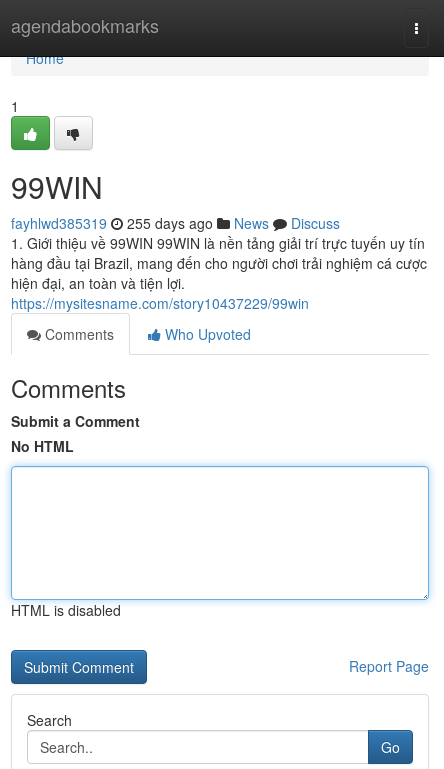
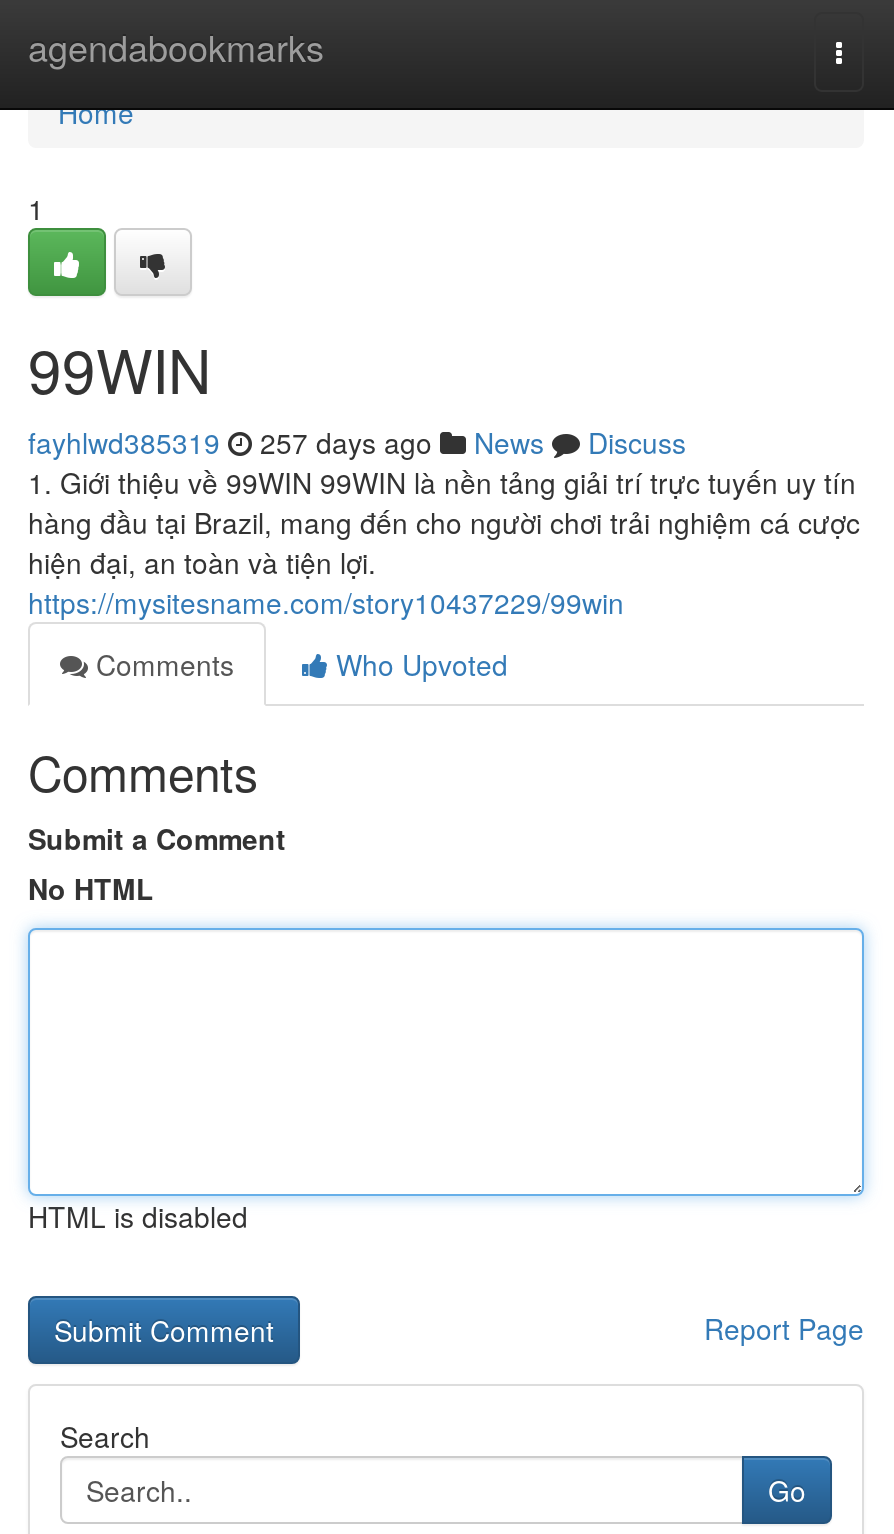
- fayhlwd385319 255 days ago News Discuss
+ fayhlwd385319 257 days ago News Discuss
